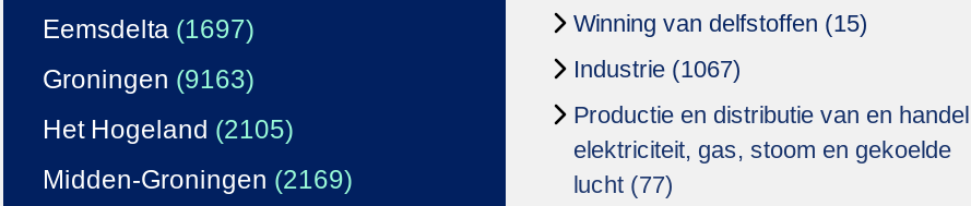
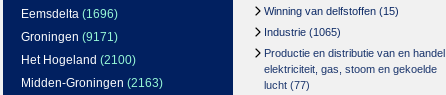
- Eemsdelta (1697)
+ Eemsdelta (1696)

- Groningen (9163)
+ Groningen (9171)

- Industrie (1067)
+ Industrie (1065)

- Het Hogeland (2105)
+ Het Hogeland (2100)

- Midden-Groningen (2169)
+ Midden-Groningen (2163)
